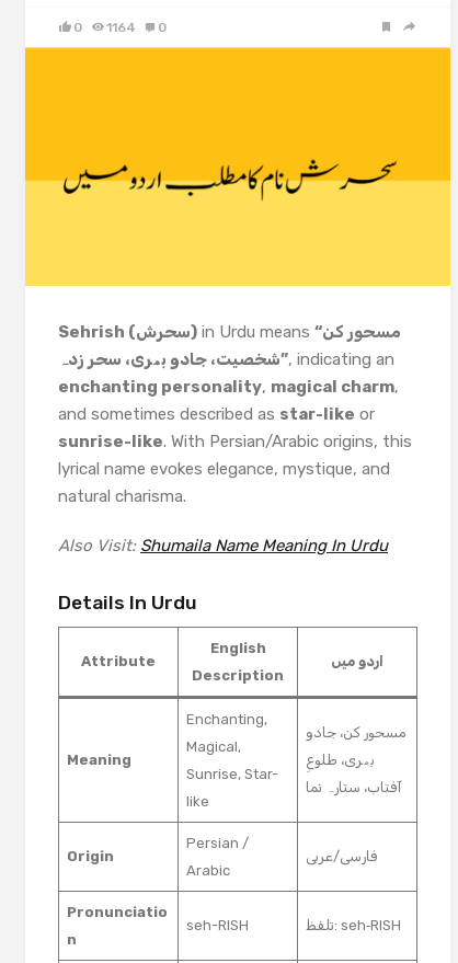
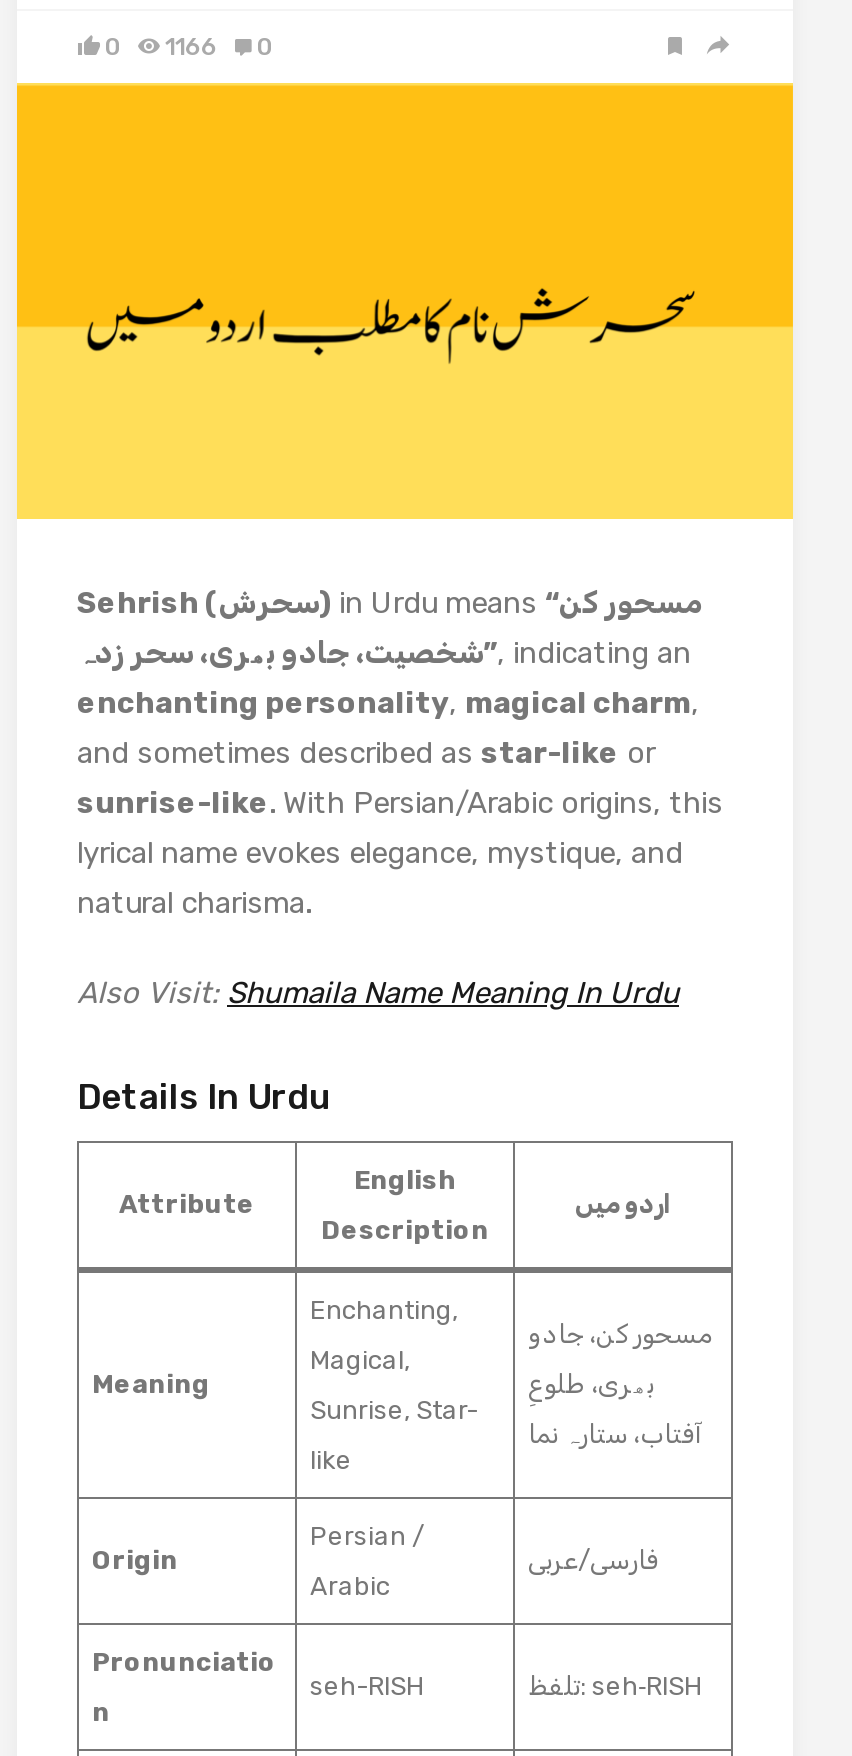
- 0 1164 0
+ 0 1166 0
